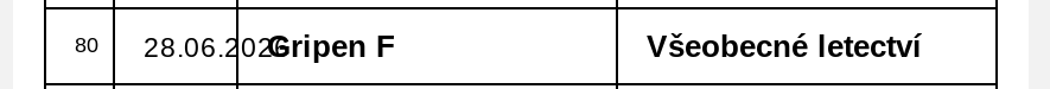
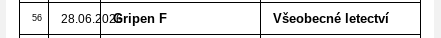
- 80
+ 56
